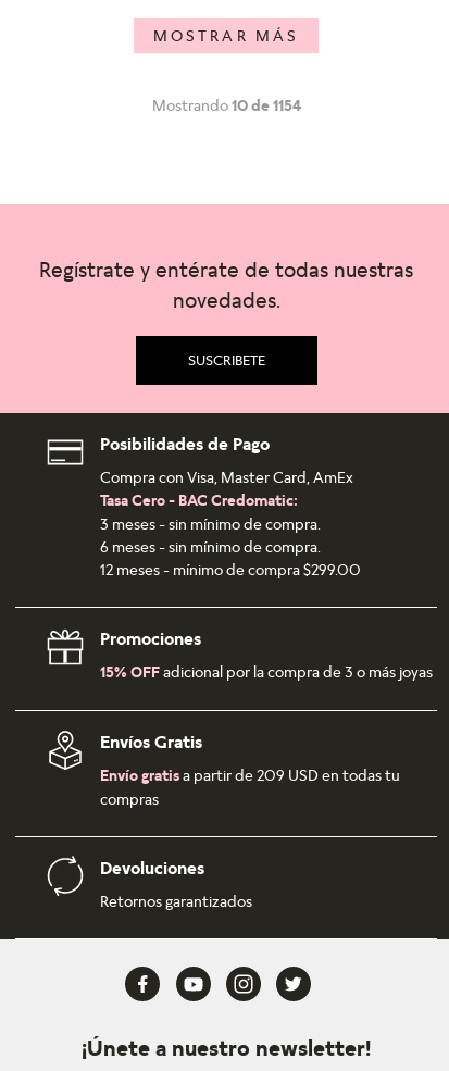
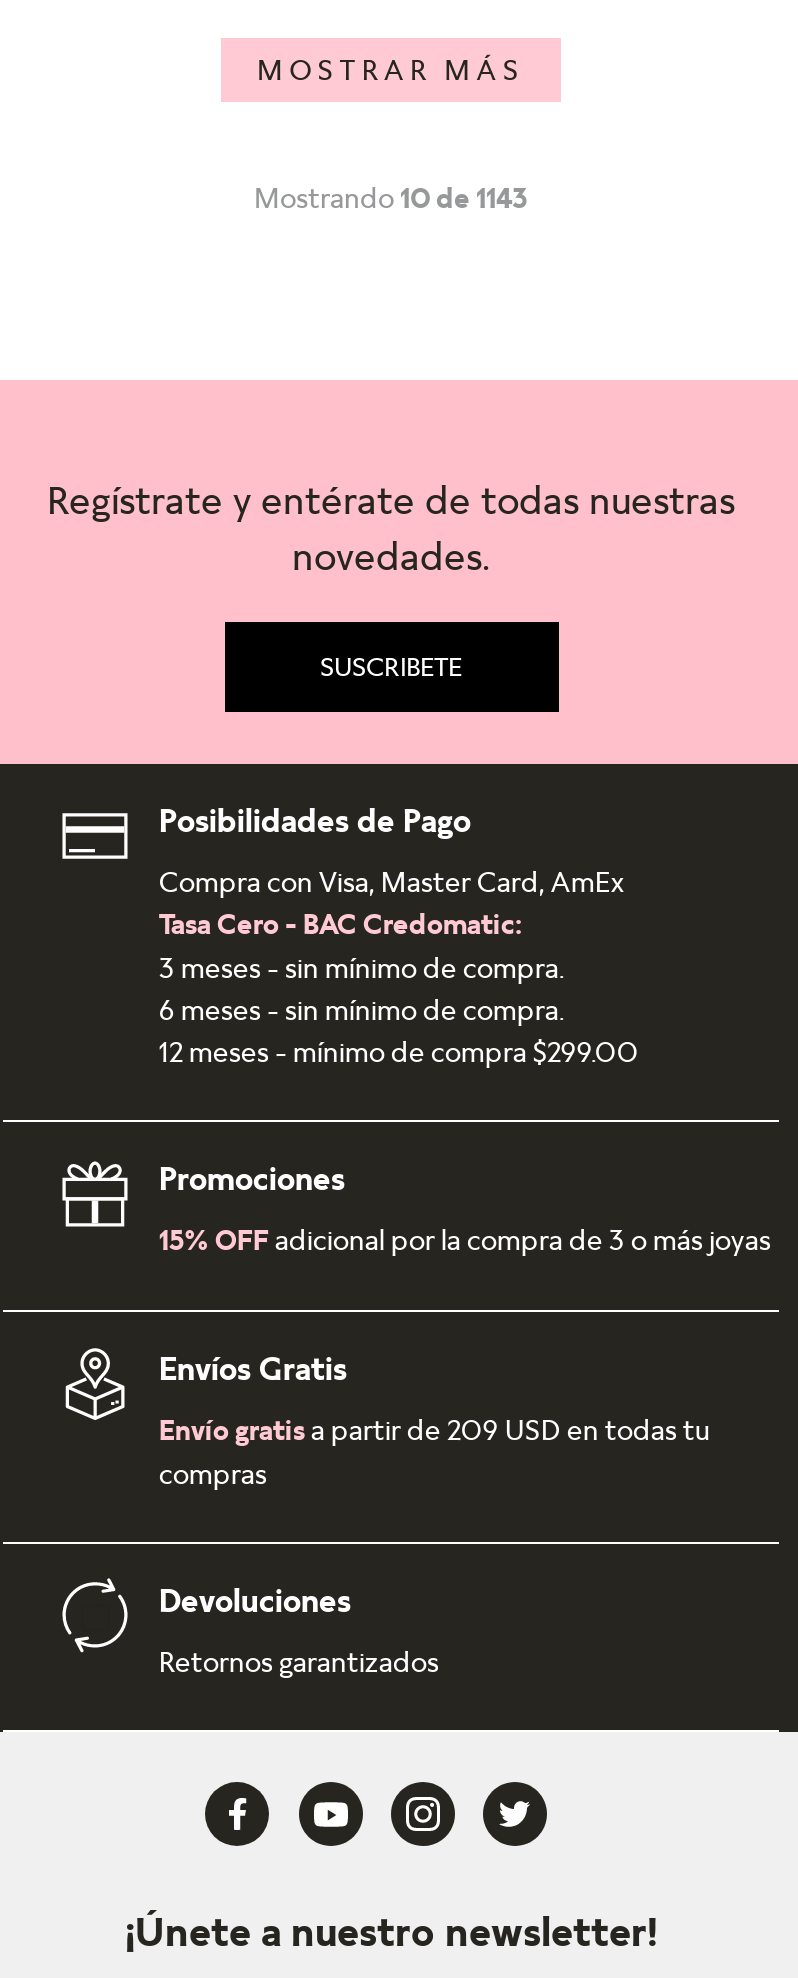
- Mostrando 10 de 1154
+ Mostrando 10 de 1143
